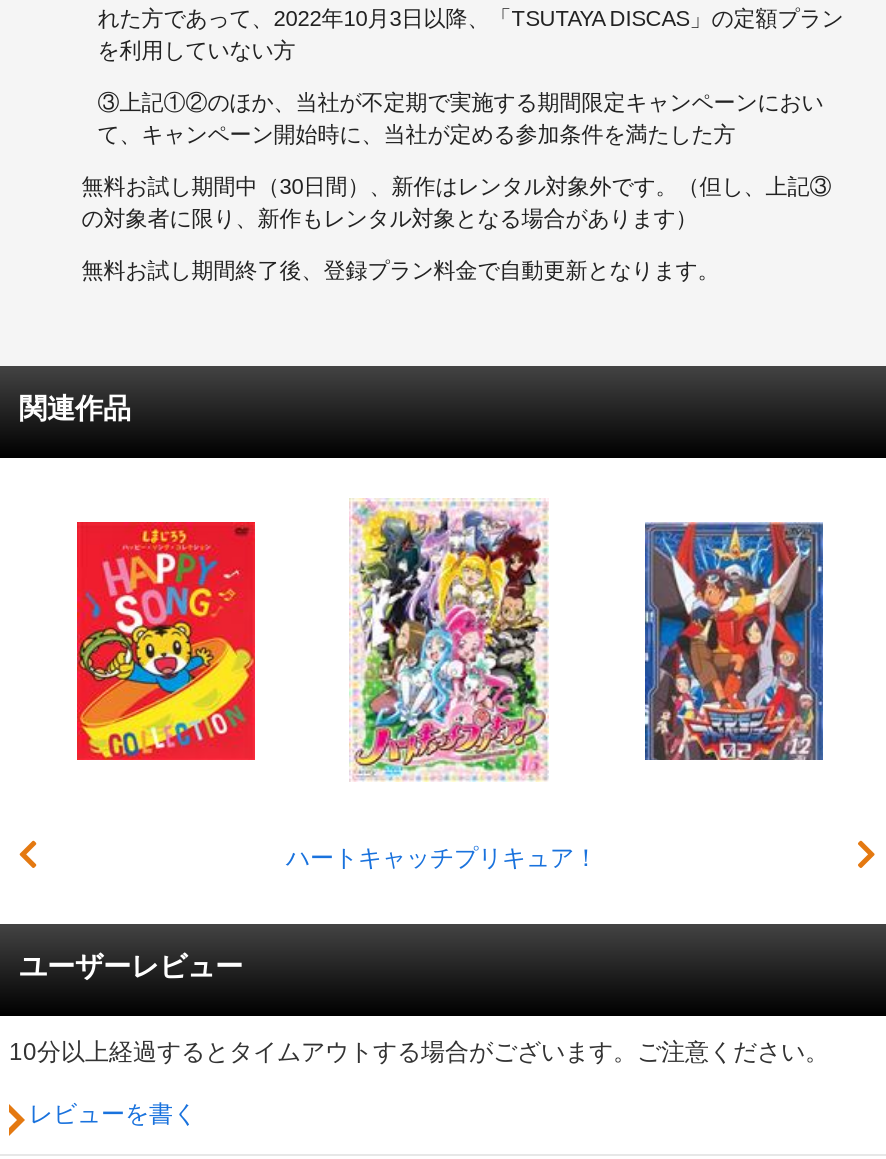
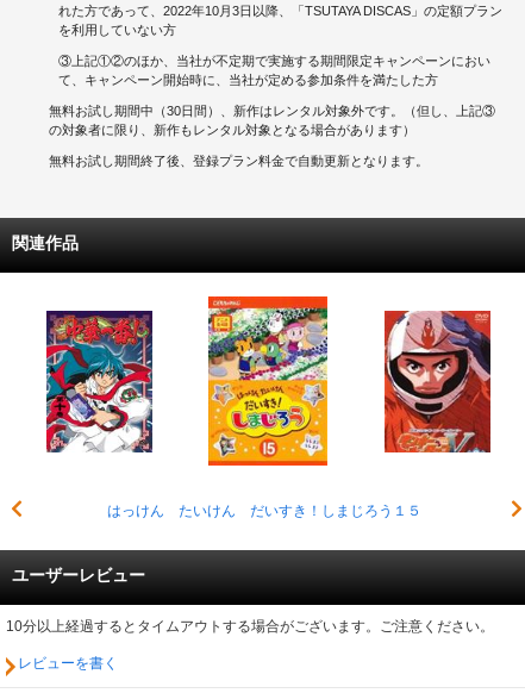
- [image]
- ハートキャッチプリキュア！
+ [image]
+ はっけん たいけん だいすき！しまじろう１５

- [image]
+ [image]

- [image]
+ [image]
